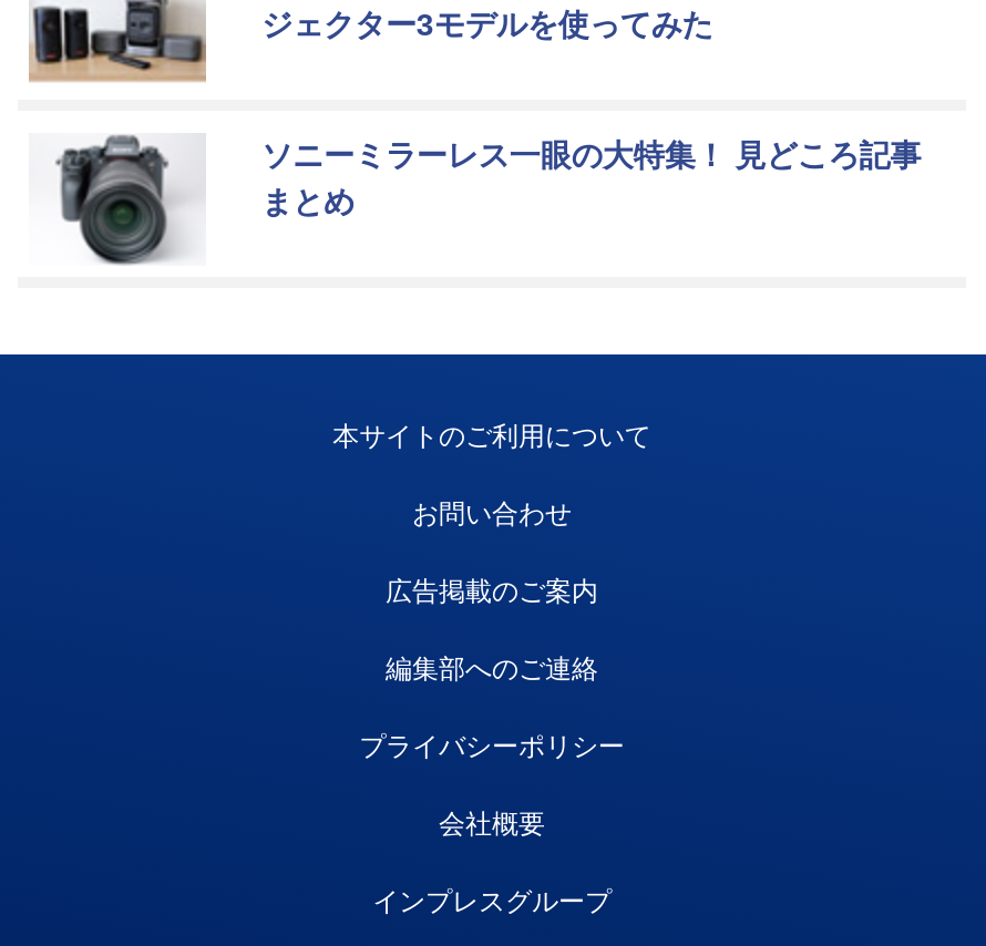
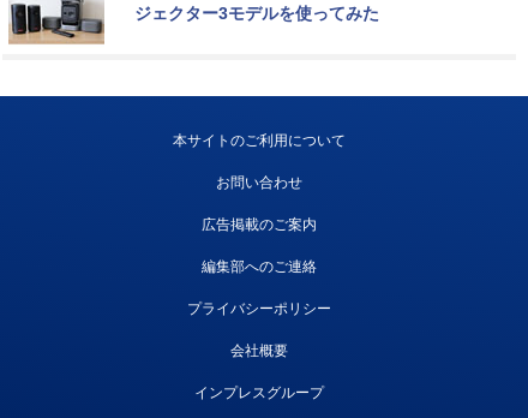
- [image]
- ソニーミラーレス一眼の大特集！ 見どころ記事
- まとめ
